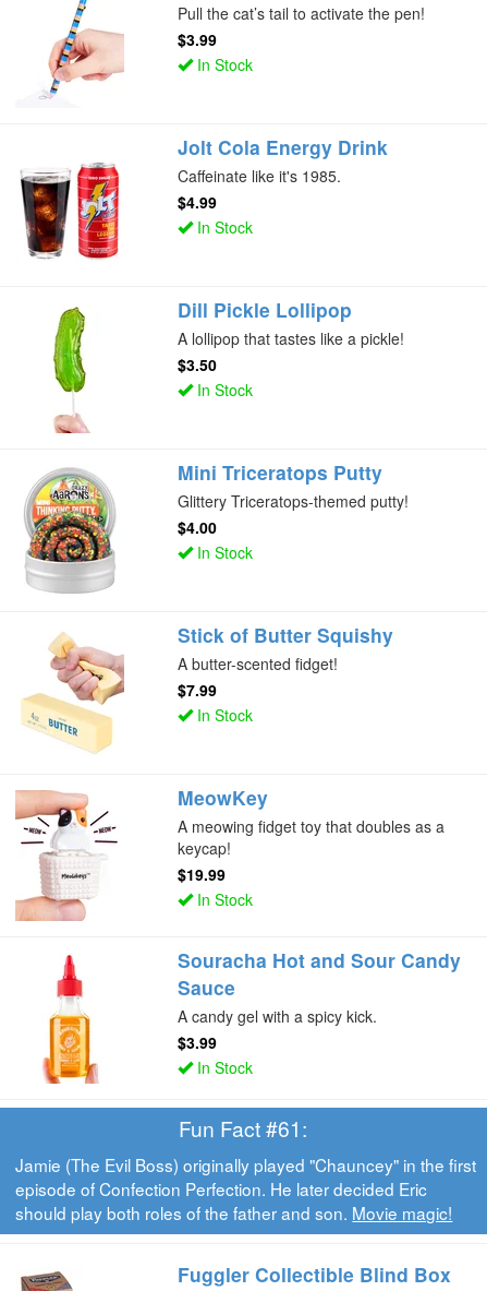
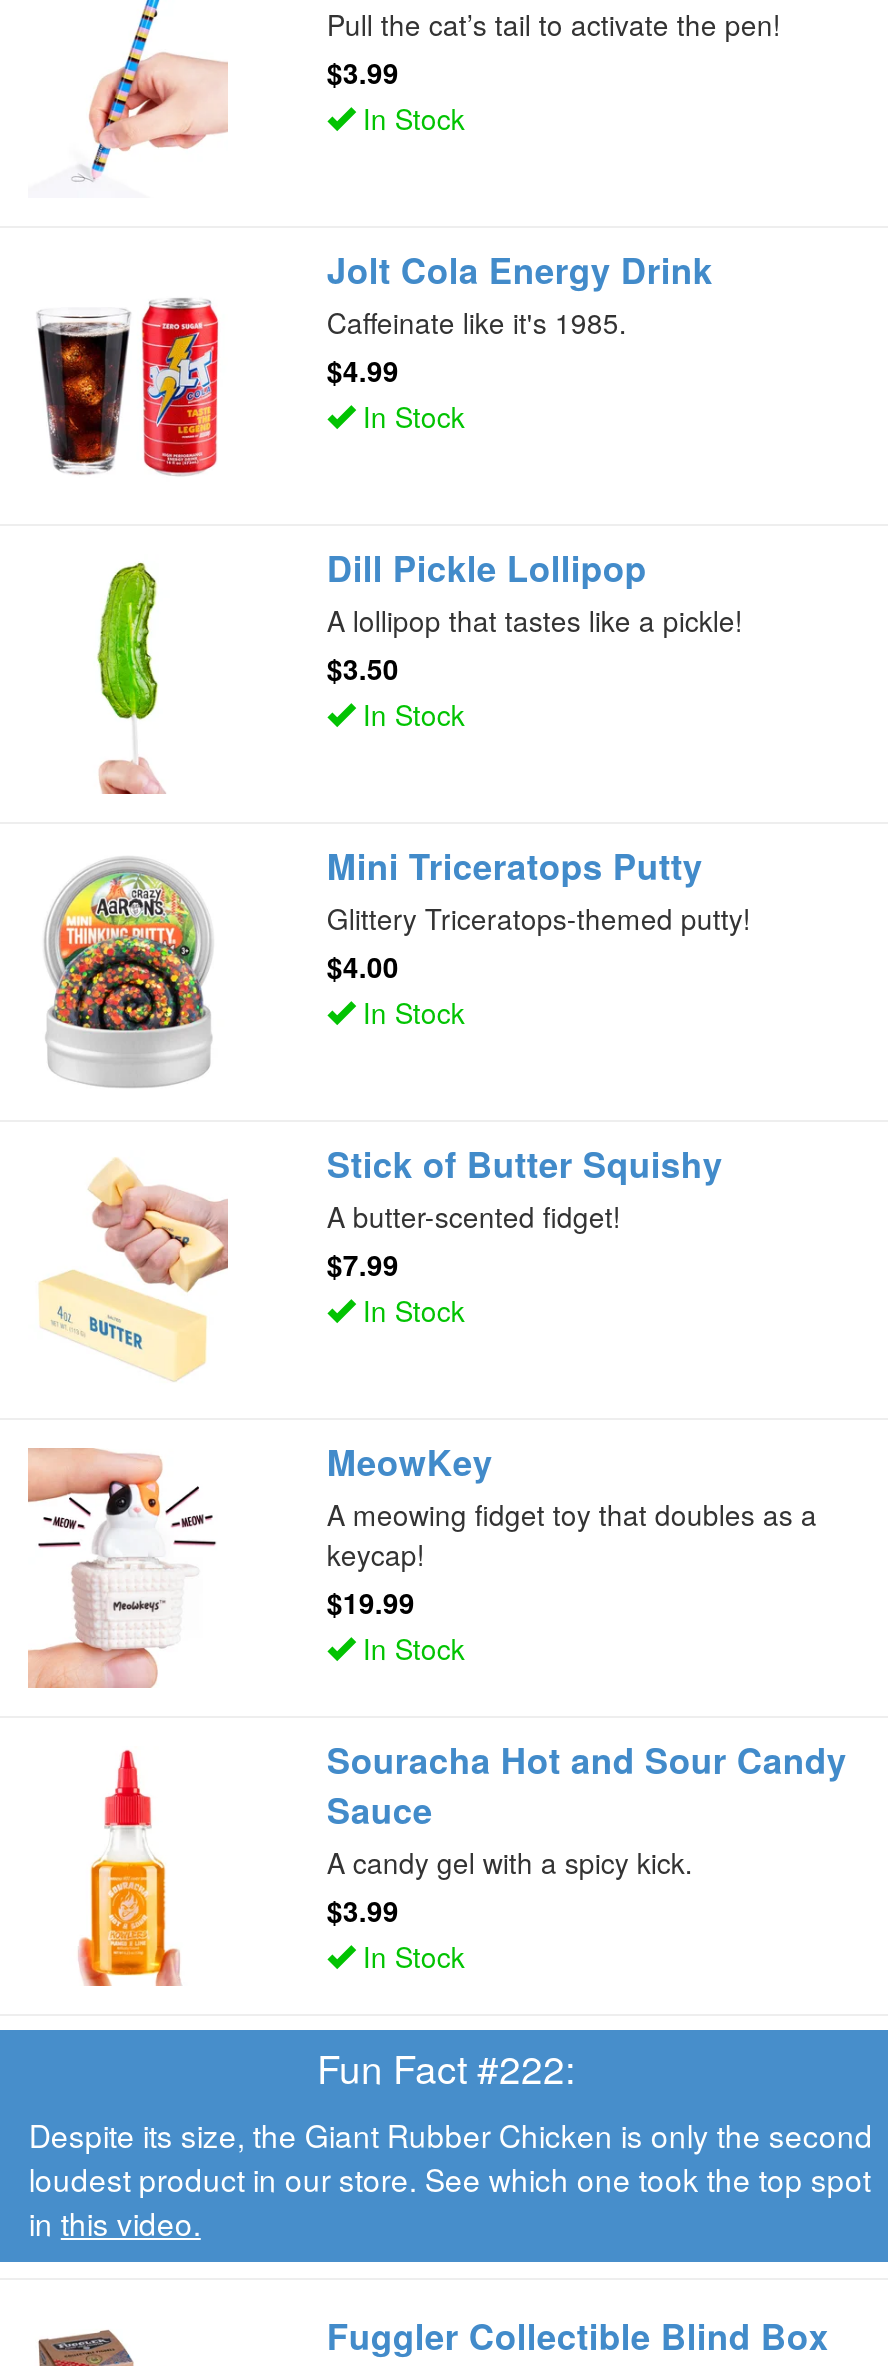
- Fun Fact #61:
- Jamie (The Evil Boss) originally played "Chauncey" in the first
- episode of Confection Perfection. He later decided Eric
- should play both roles of the father and son. Movie magic!
+ Fun Fact #222:
+ Despite its size, the Giant Rubber Chicken is only the second
+ loudest product in our store. See which one took the top spot
+ in this video.
